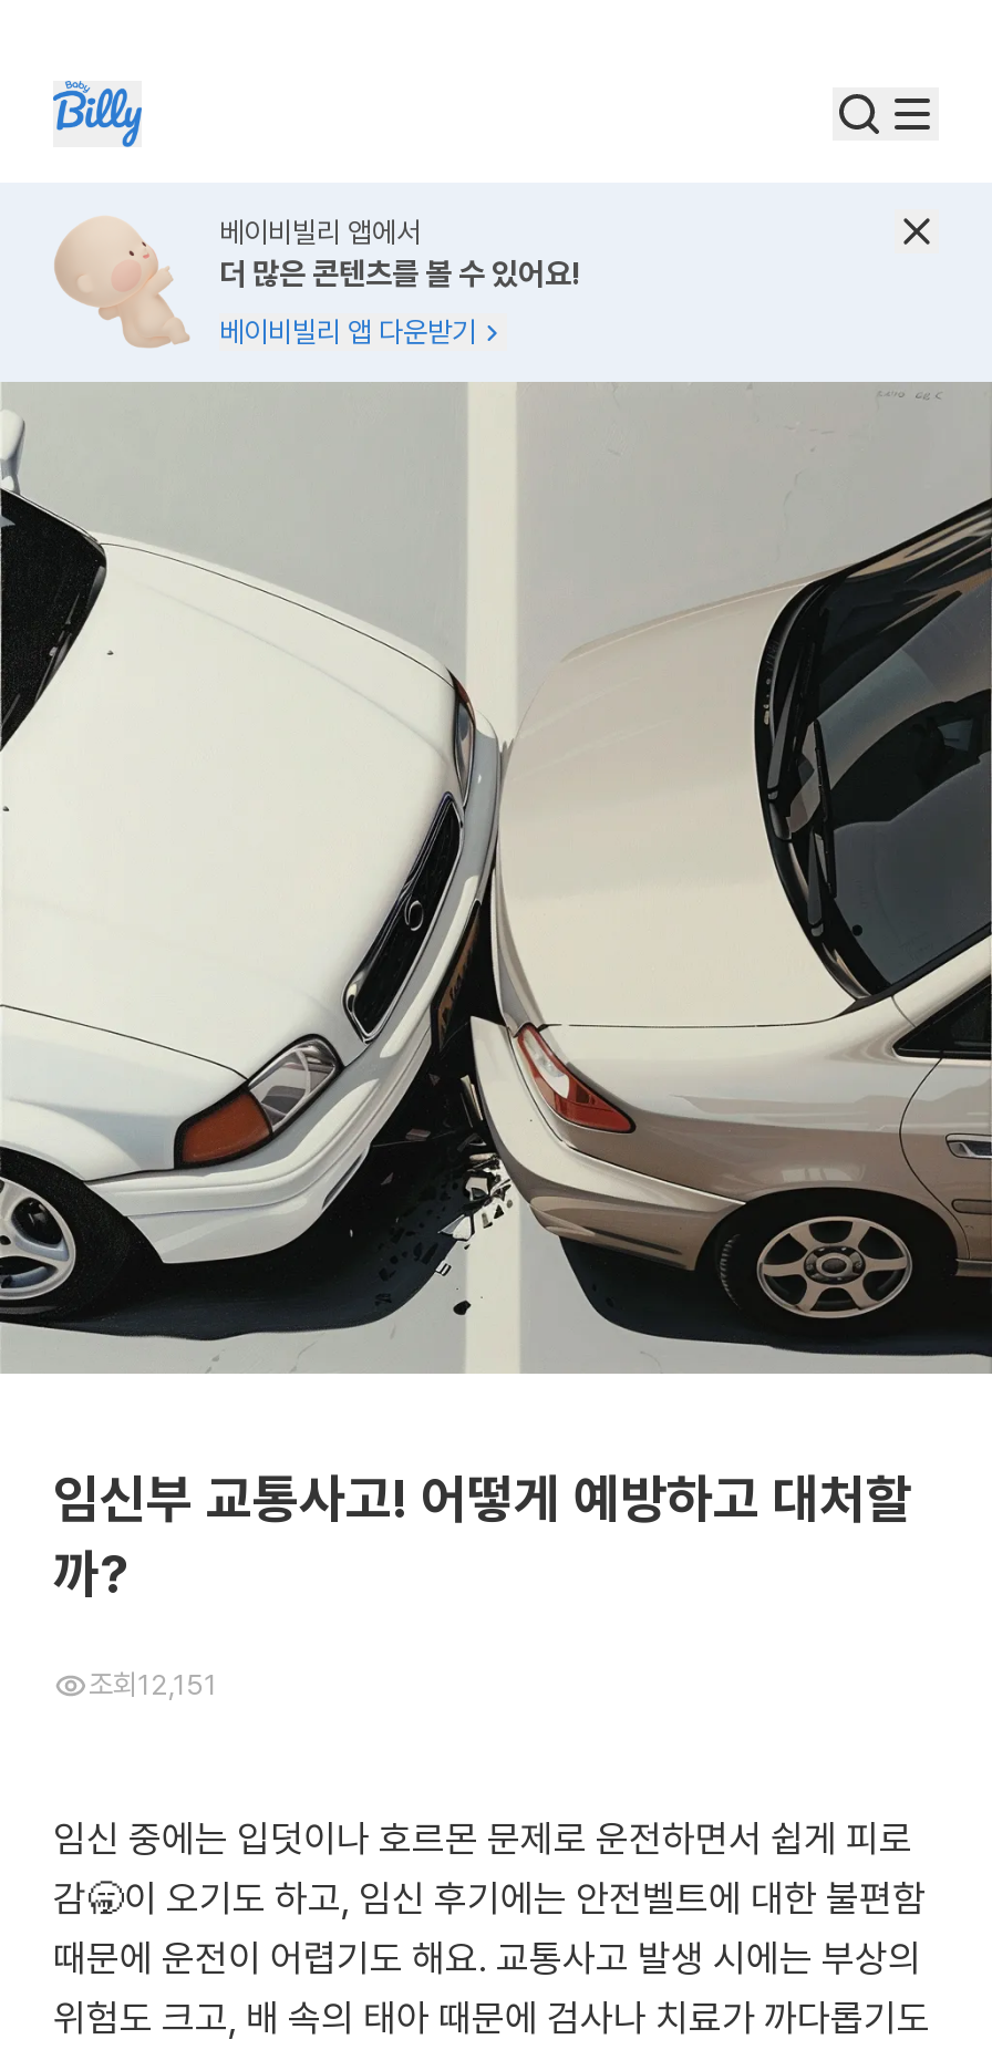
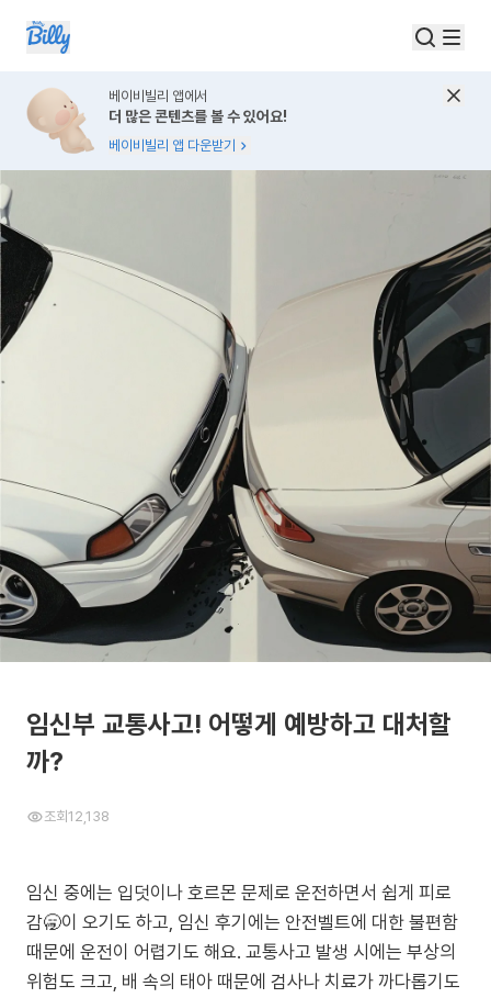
- 조회12,151
+ 조회12,138
